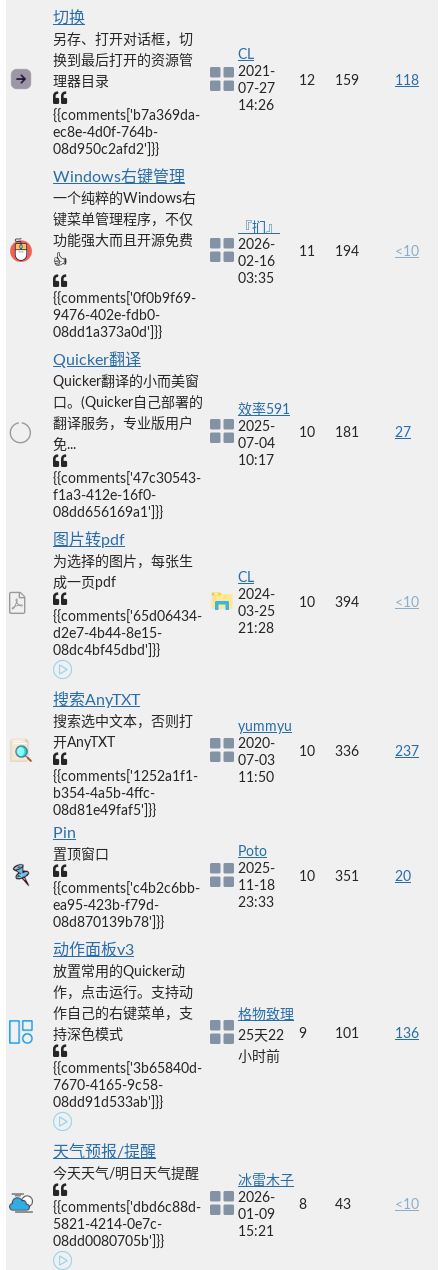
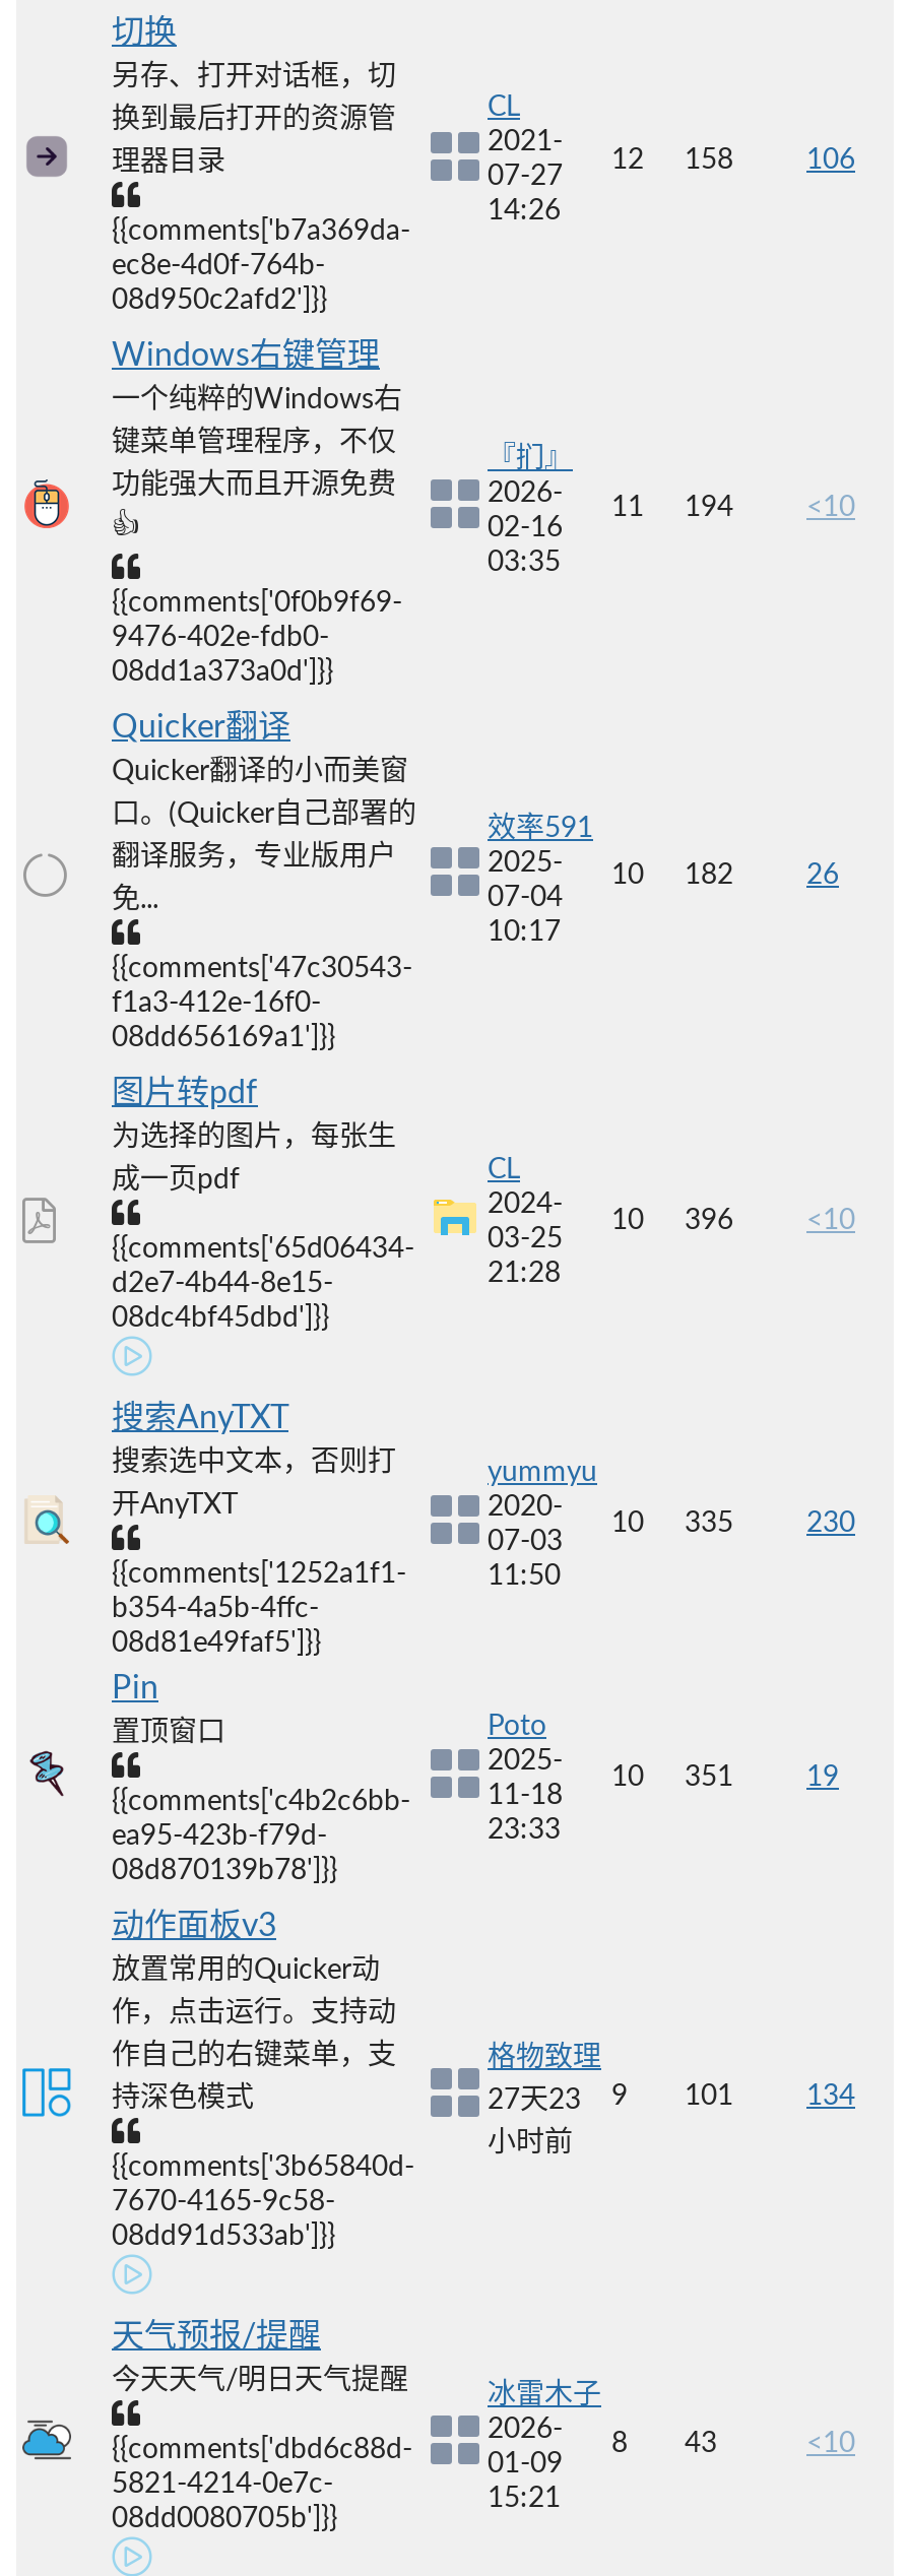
- 12 159
+ 12 158

- 118
+ 106

- 2025- 10 181
+ 2025- 10 182

- 27
+ 26

- 10 394
+ 10 396

- 10 336
+ 10 335

- 237
+ 230

- 20
+ 19

- 25天22 9 101
+ 27天23 9 101

- 136
+ 134
